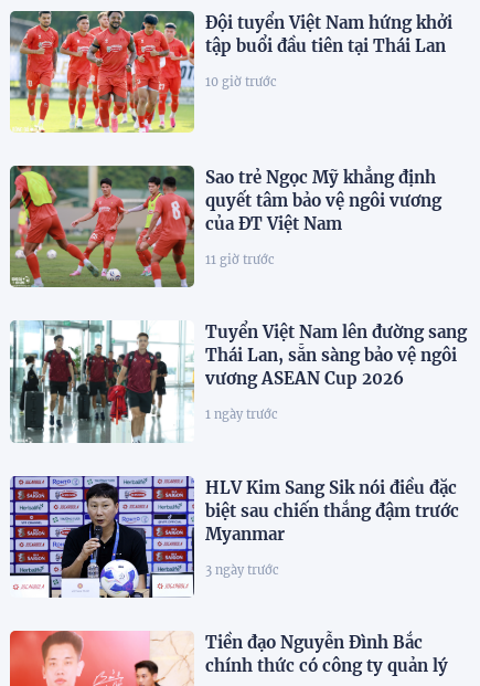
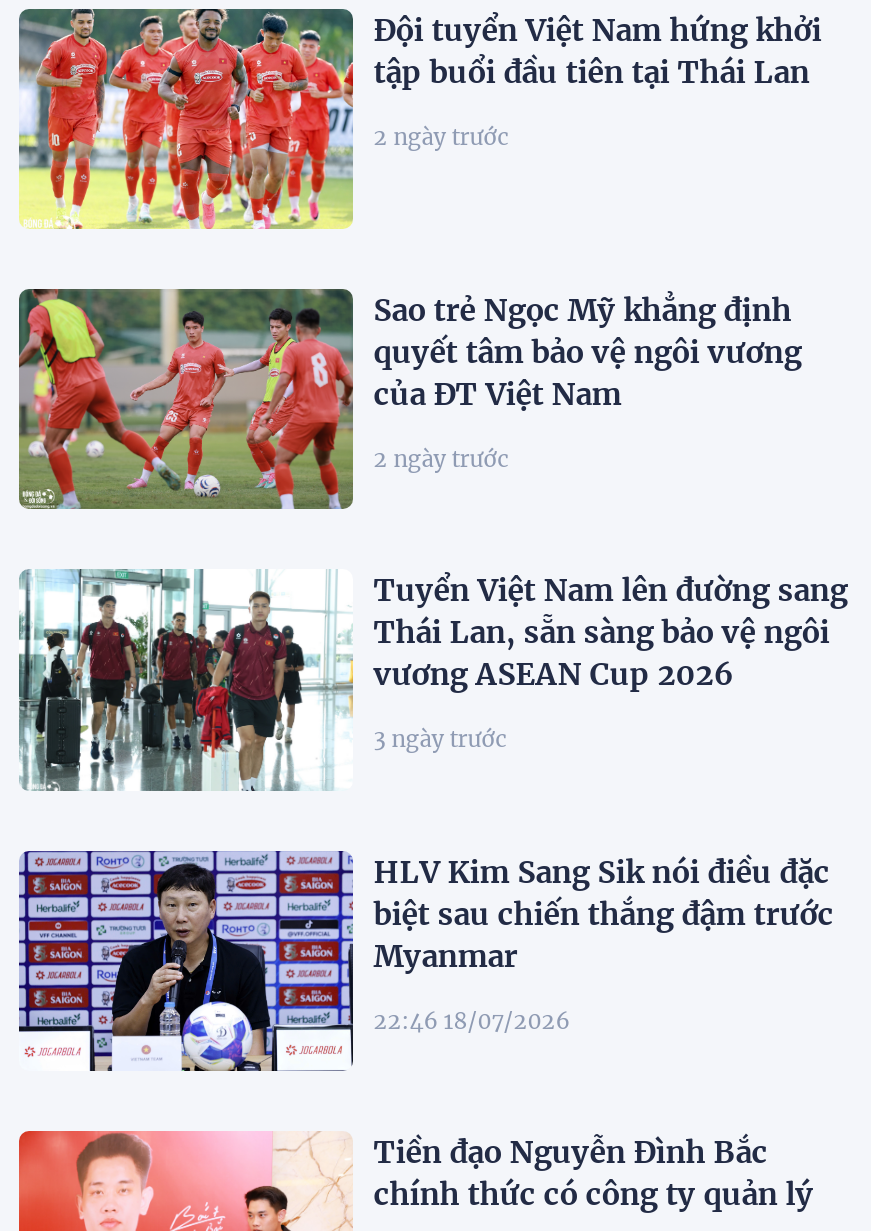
- 10 giờ trước
+ 2 ngày trước

- 11 giờ trước
+ 2 ngày trước

- 1 ngày trước
+ 3 ngày trước

- 3 ngày trước
+ 22:46 18/07/2026
